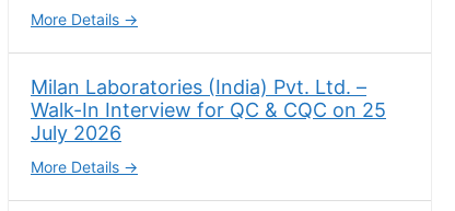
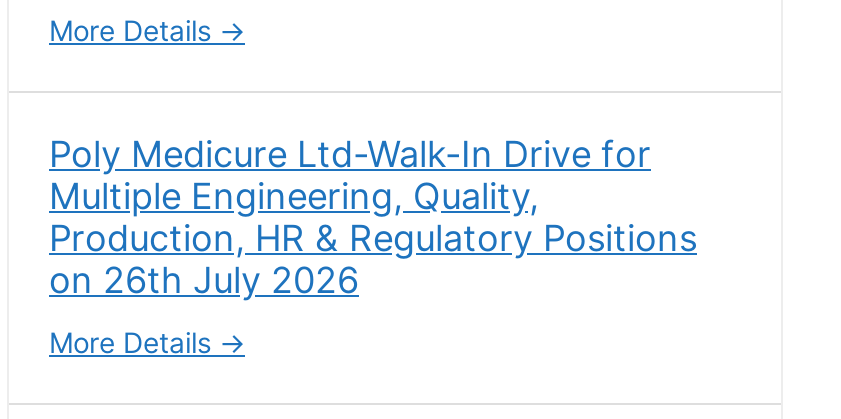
- Milan Laboratories (India) Pvt. Ltd. –
- Walk-In Interview for QC & CQC on 25
- July 2026
+ Poly Medicure Ltd-Walk-In Drive for
+ Multiple Engineering, Quality,
+ Production, HR & Regulatory Positions
+ on 26th July 2026
